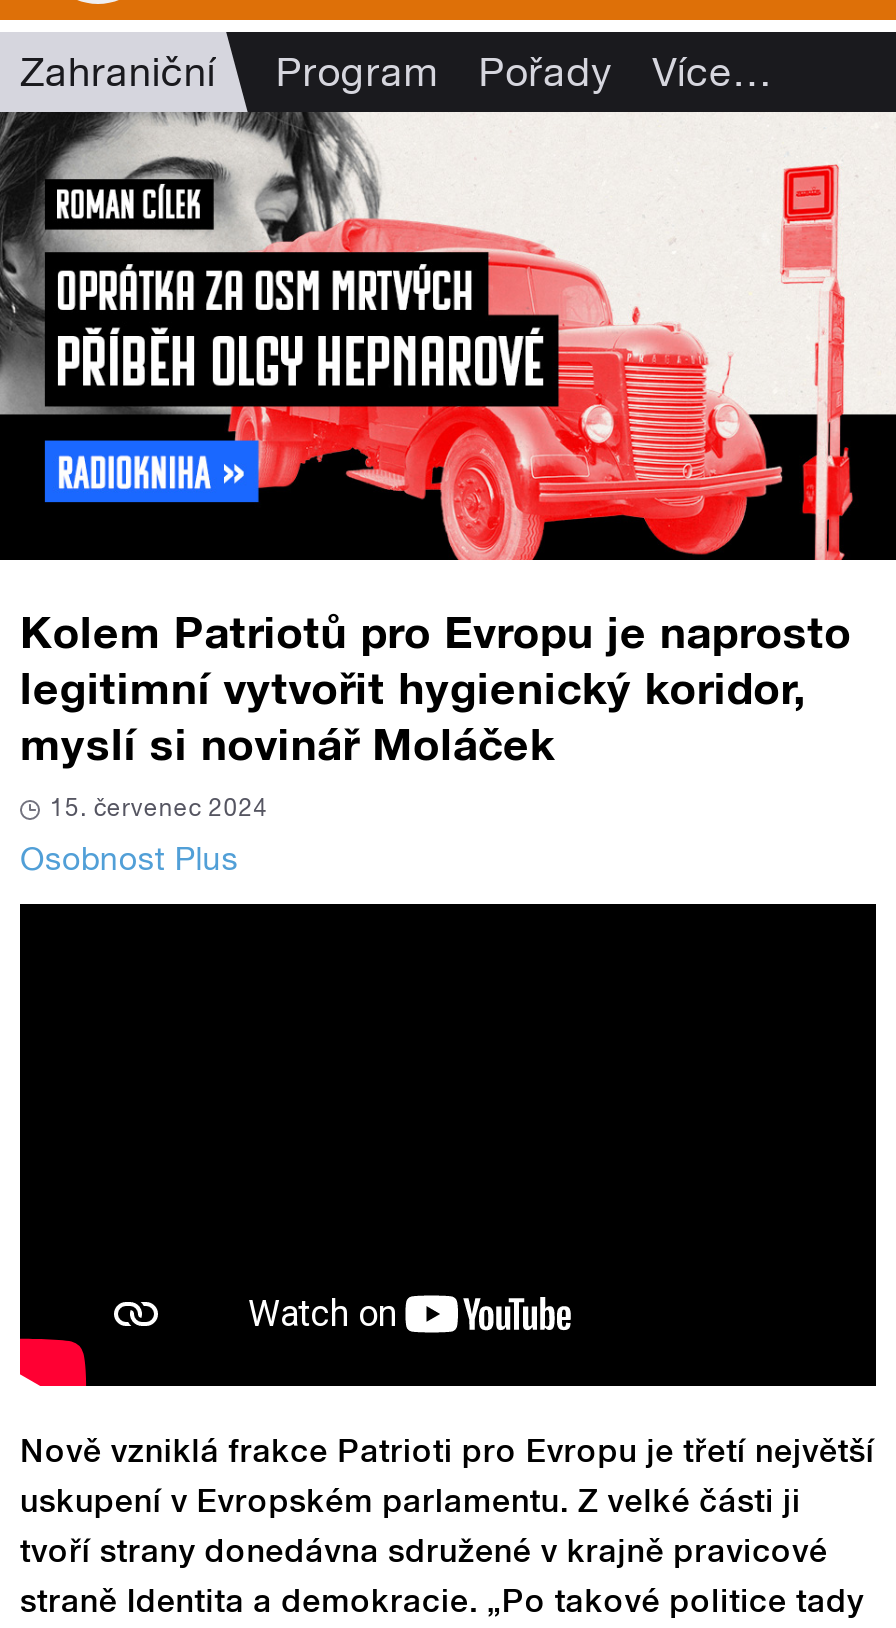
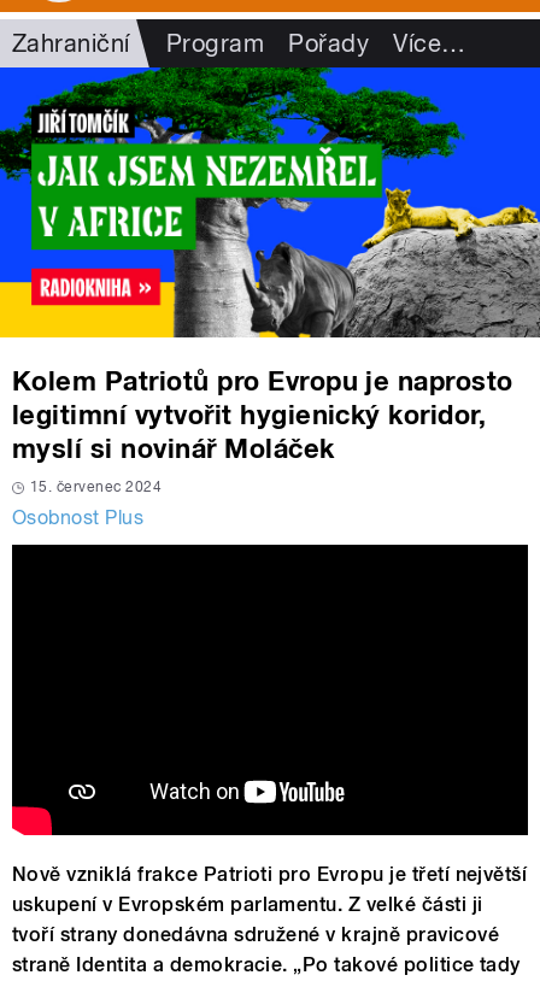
- [image]
+ [image]
